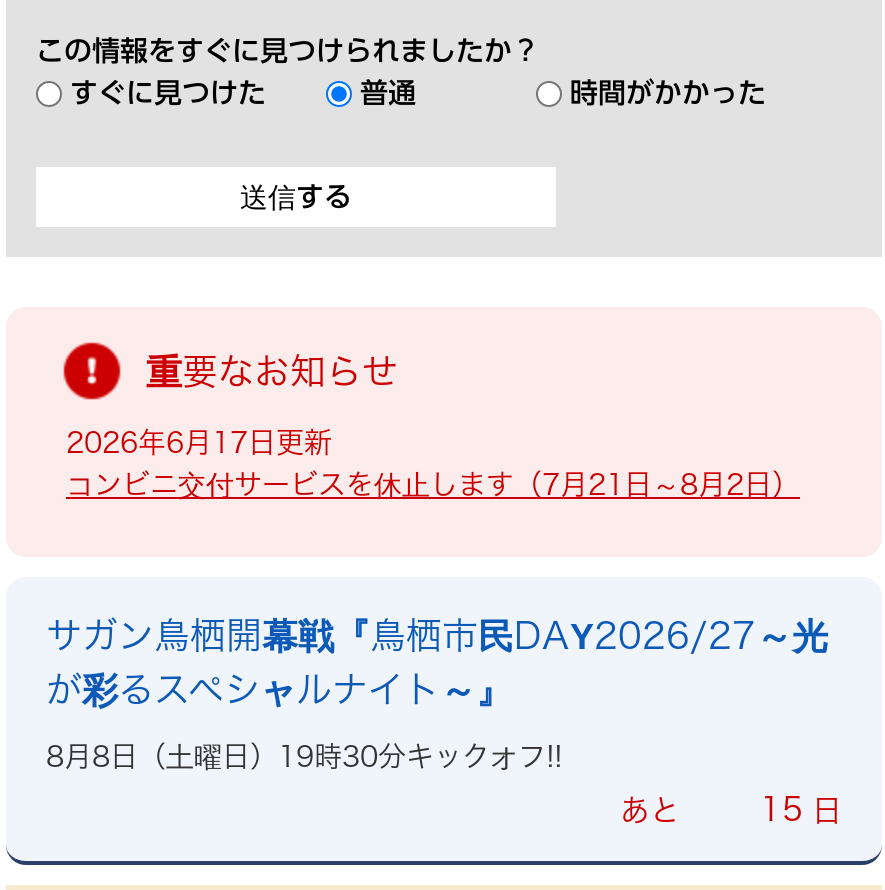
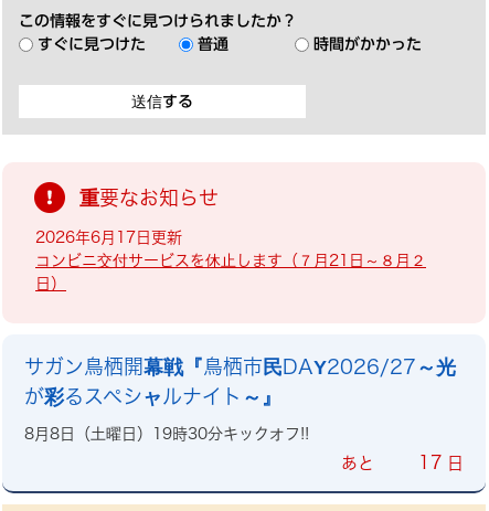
- コンビニ交付サービスを休止します（7月21日～8月2日）
+ コンビニ交付サービスを休止します（７月21日～８月２
+ 日）

- 15 日
+ 17 日
